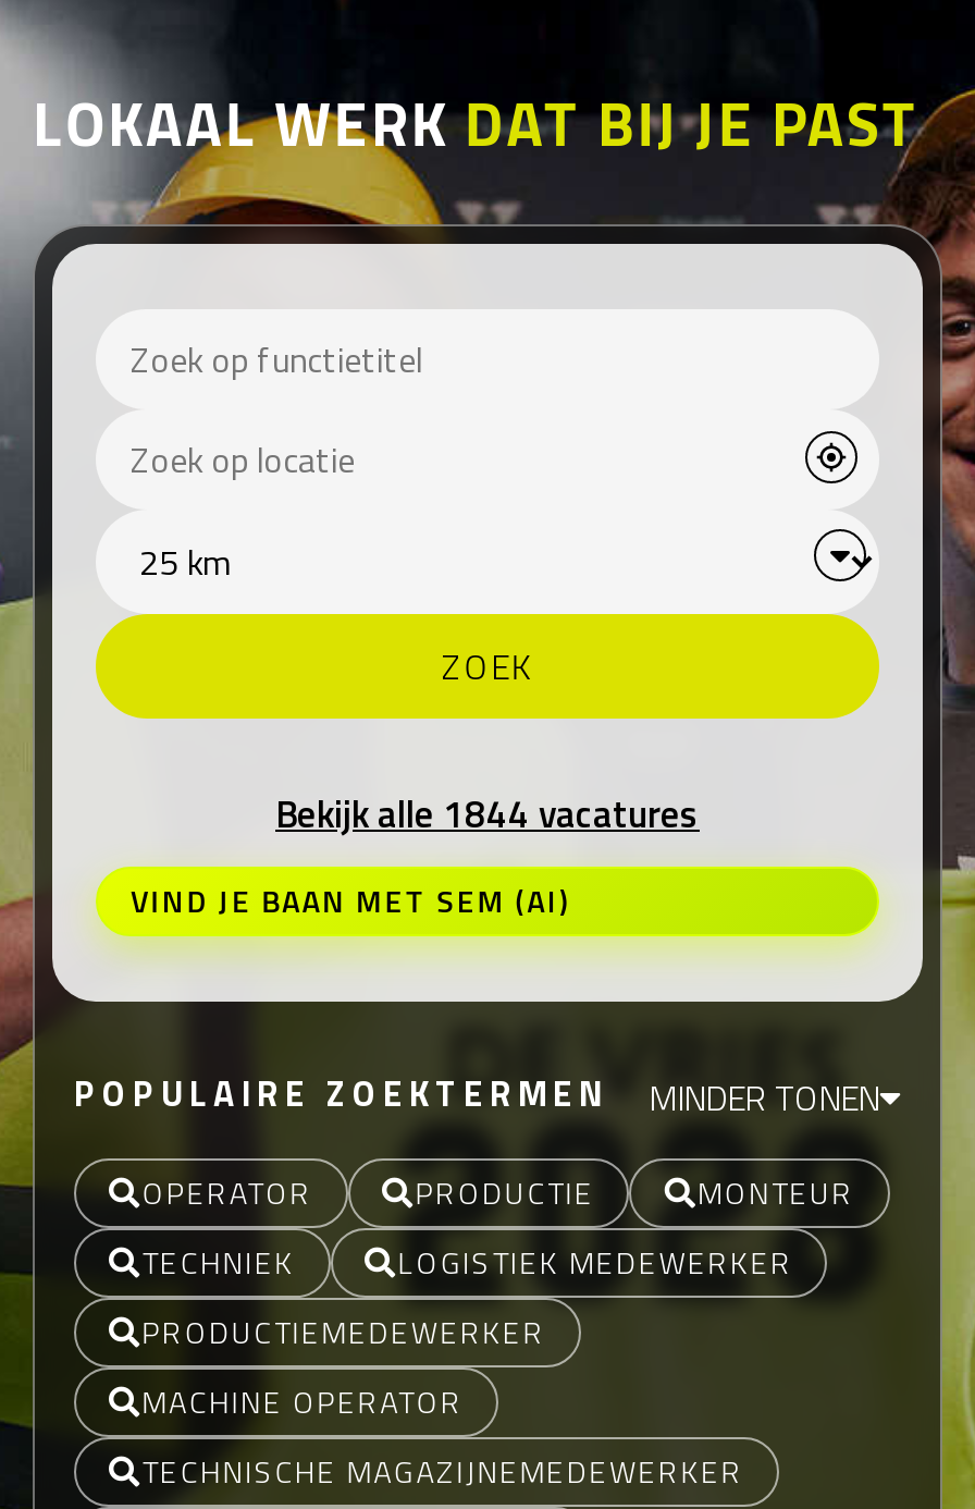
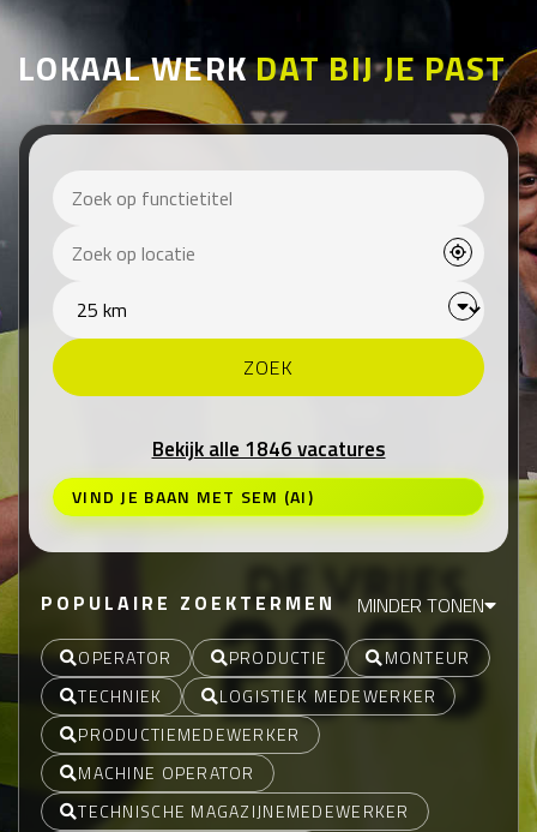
- Bekijk alle 1844 vacatures
+ Bekijk alle 1846 vacatures
